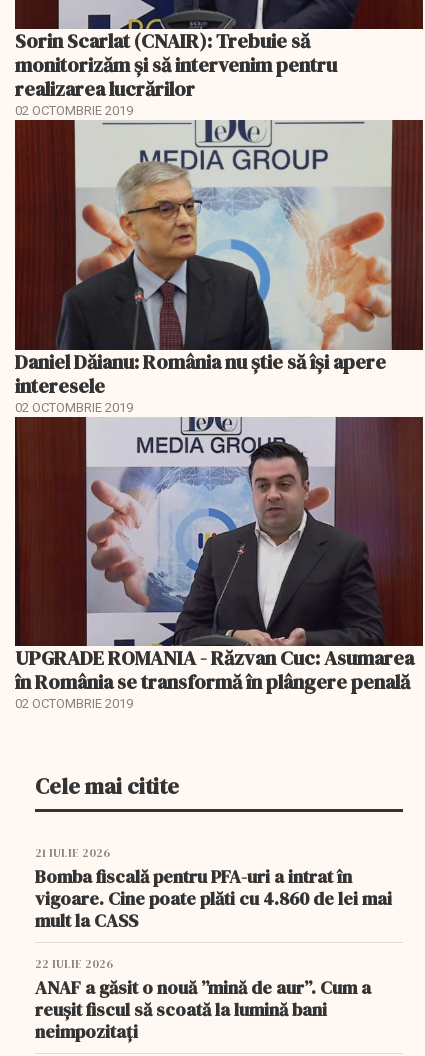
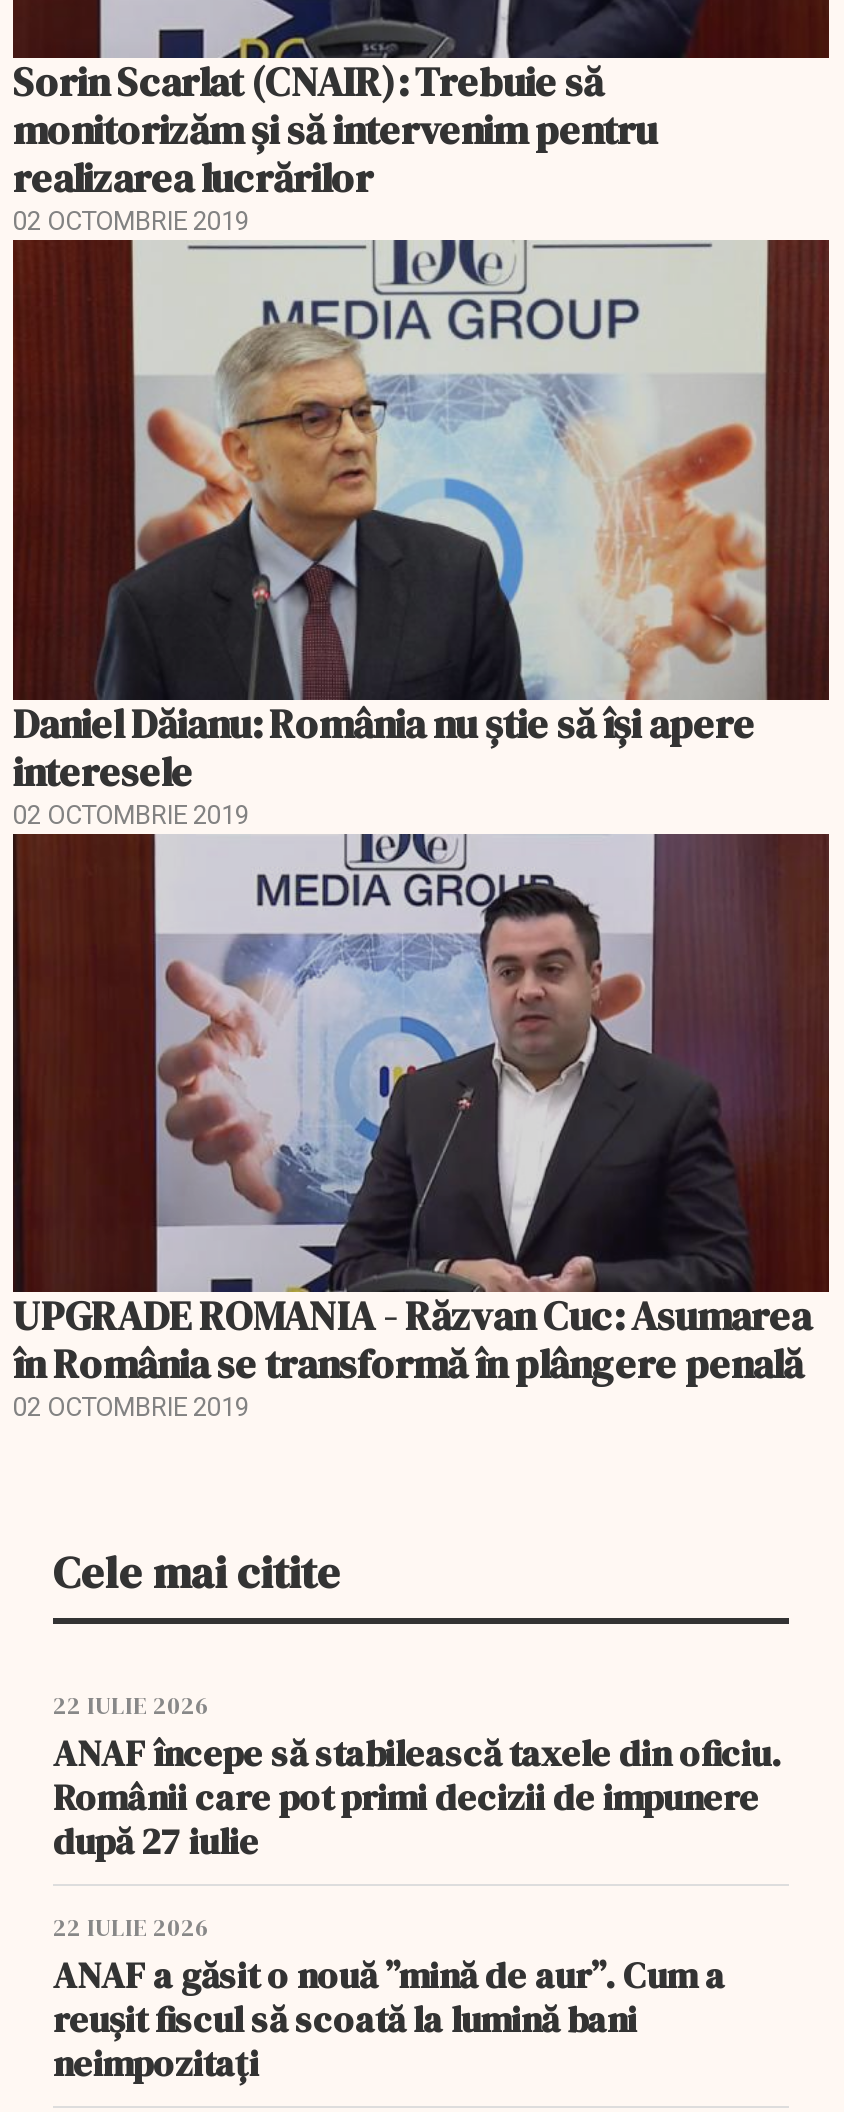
- 21 IULIE 2026
- Bomba fiscală pentru PFA-uri a intrat în
- vigoare. Cine poate plăti cu 4.860 de lei mai
- mult la CASS
+ 22 IULIE 2026
+ ANAF începe să stabilească taxele din oficiu.
+ Românii care pot primi decizii de impunere
+ după 27 iulie
